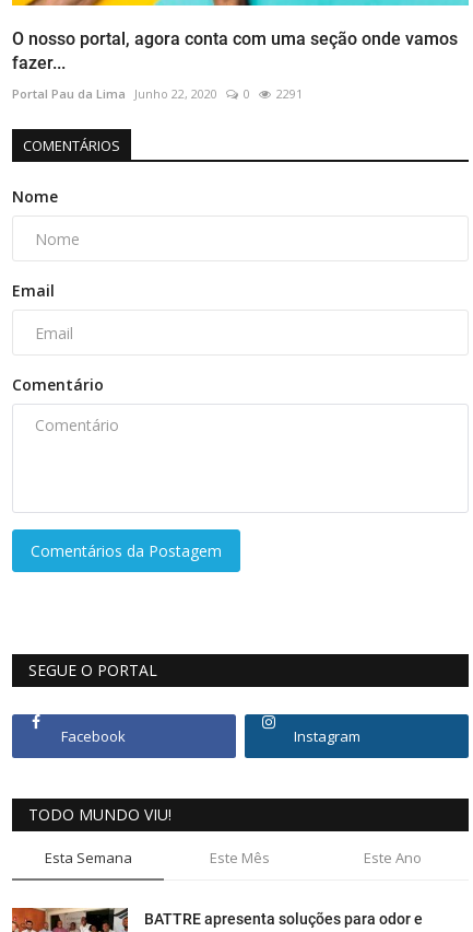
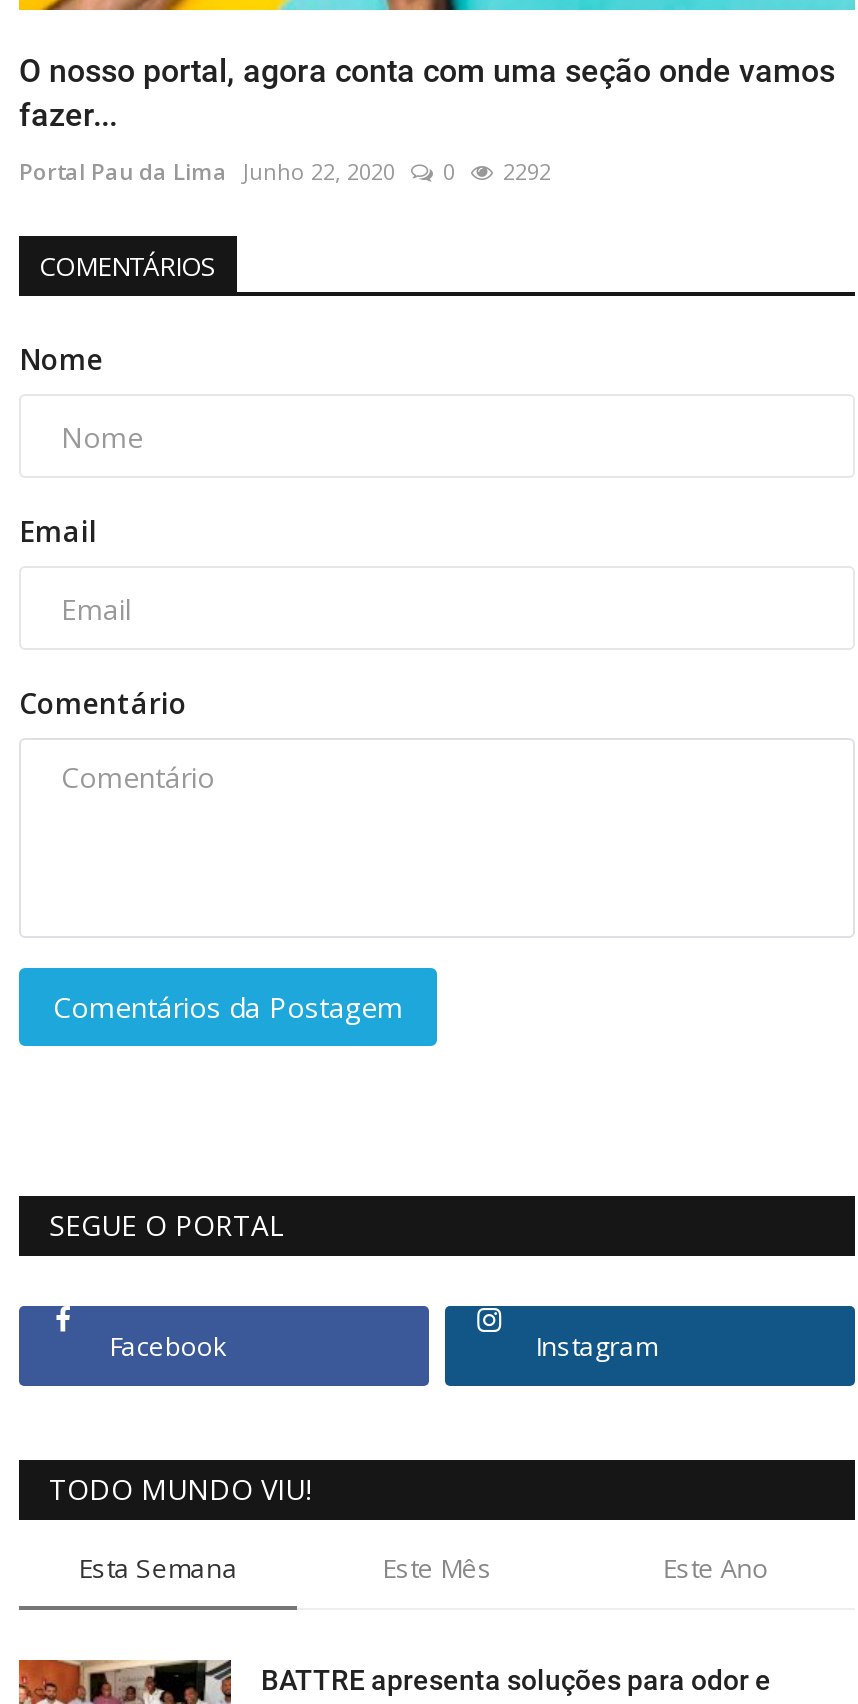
- Portal Pau da Lima Junho 22, 2020 0 2291
+ Portal Pau da Lima Junho 22, 2020 0 2292
